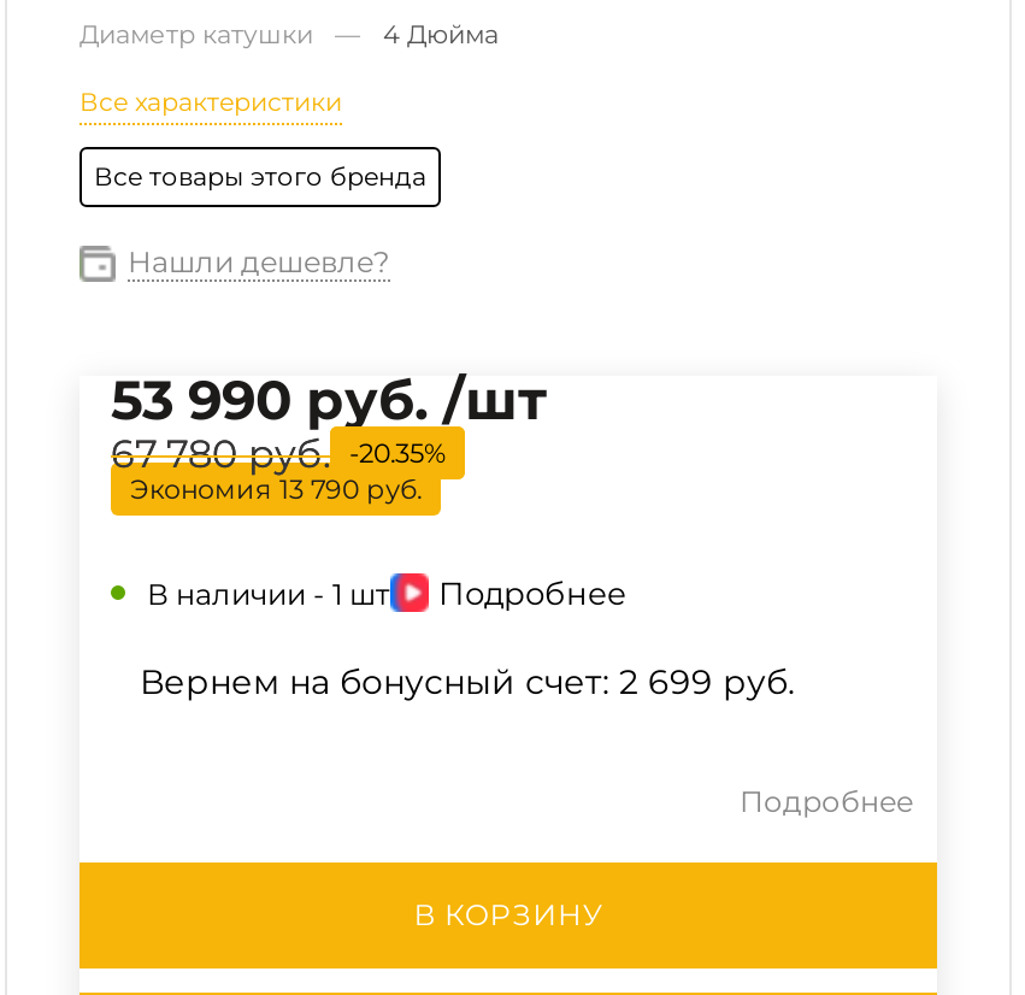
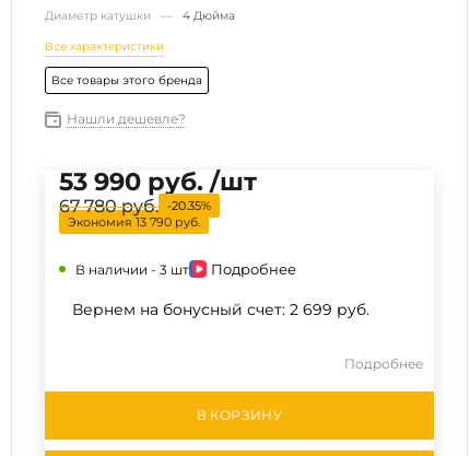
- В наличии - 1 шт Подробнее
+ В наличии - 3 шт Подробнее
